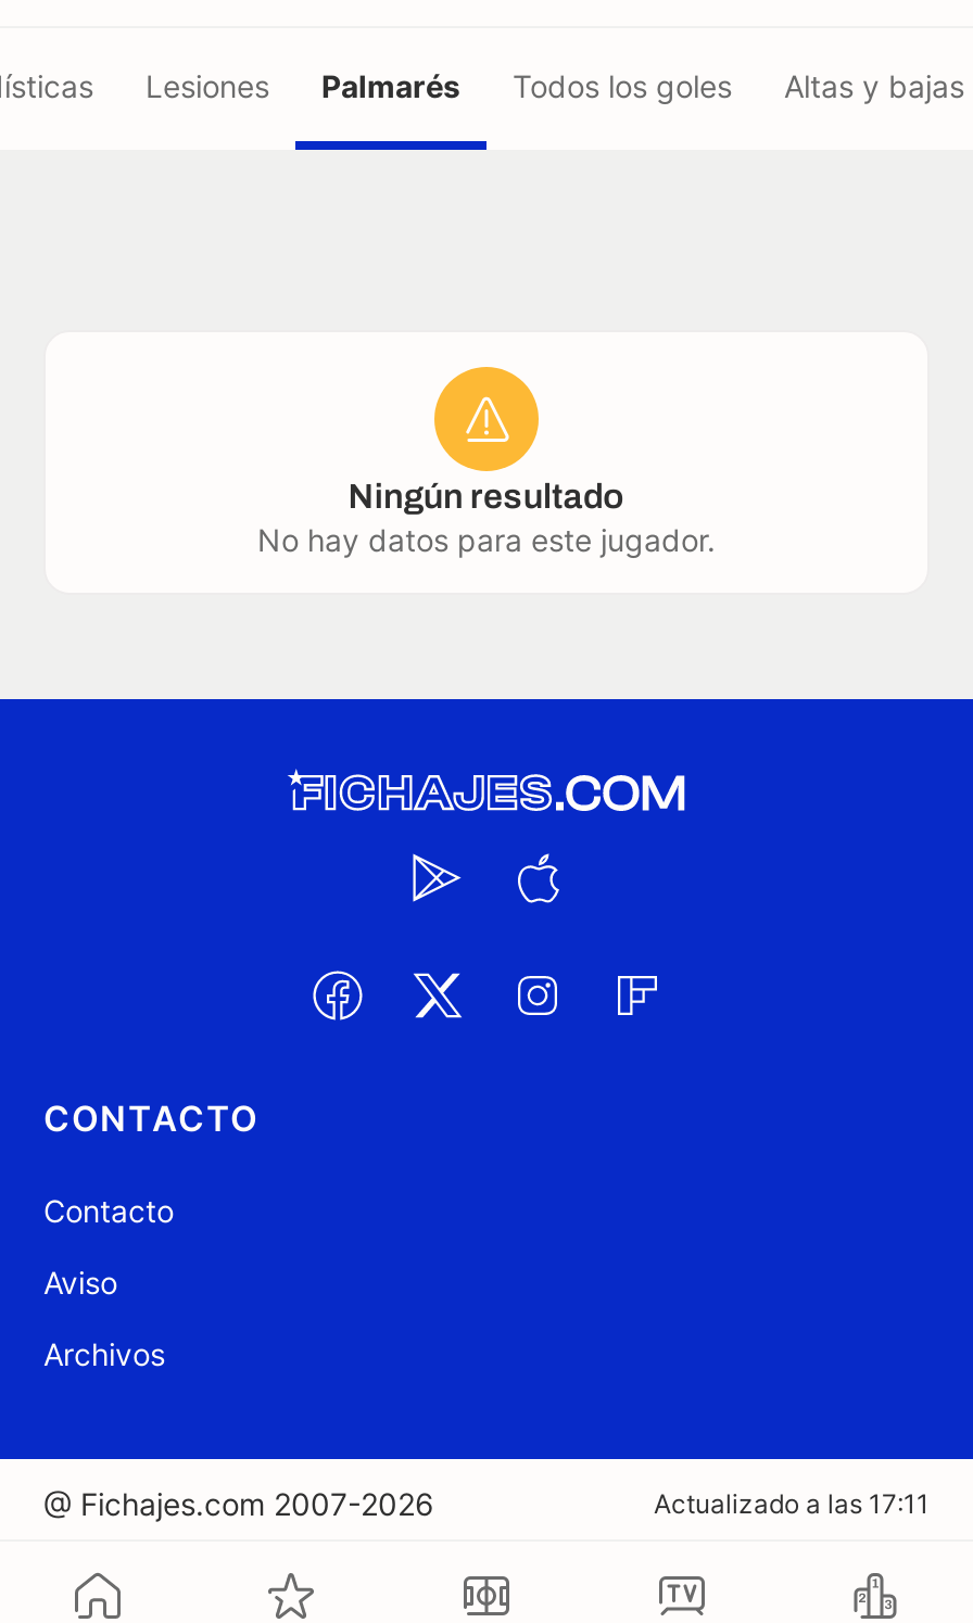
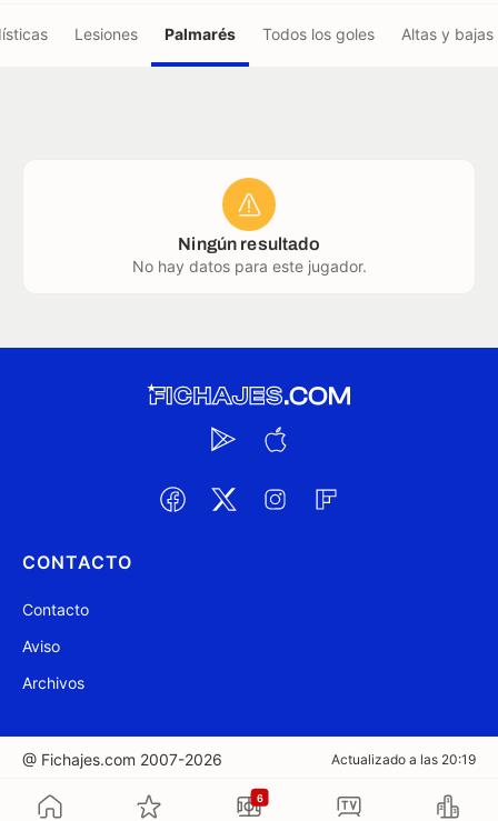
- Actualizado a las 17:11
+ Actualizado a las 20:19

+ 6
